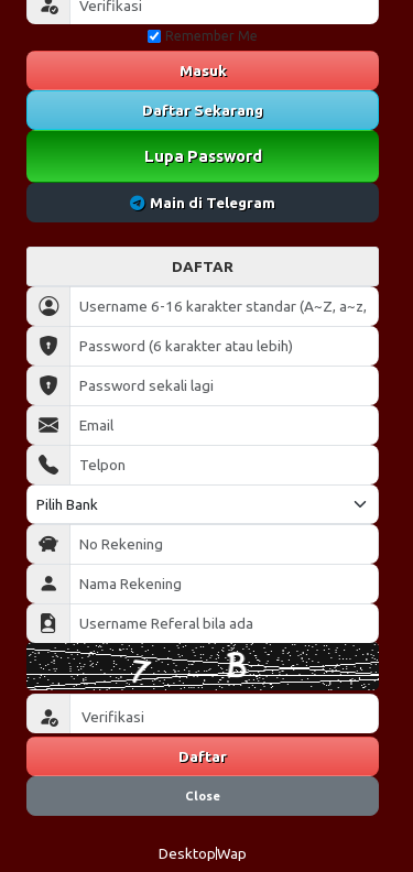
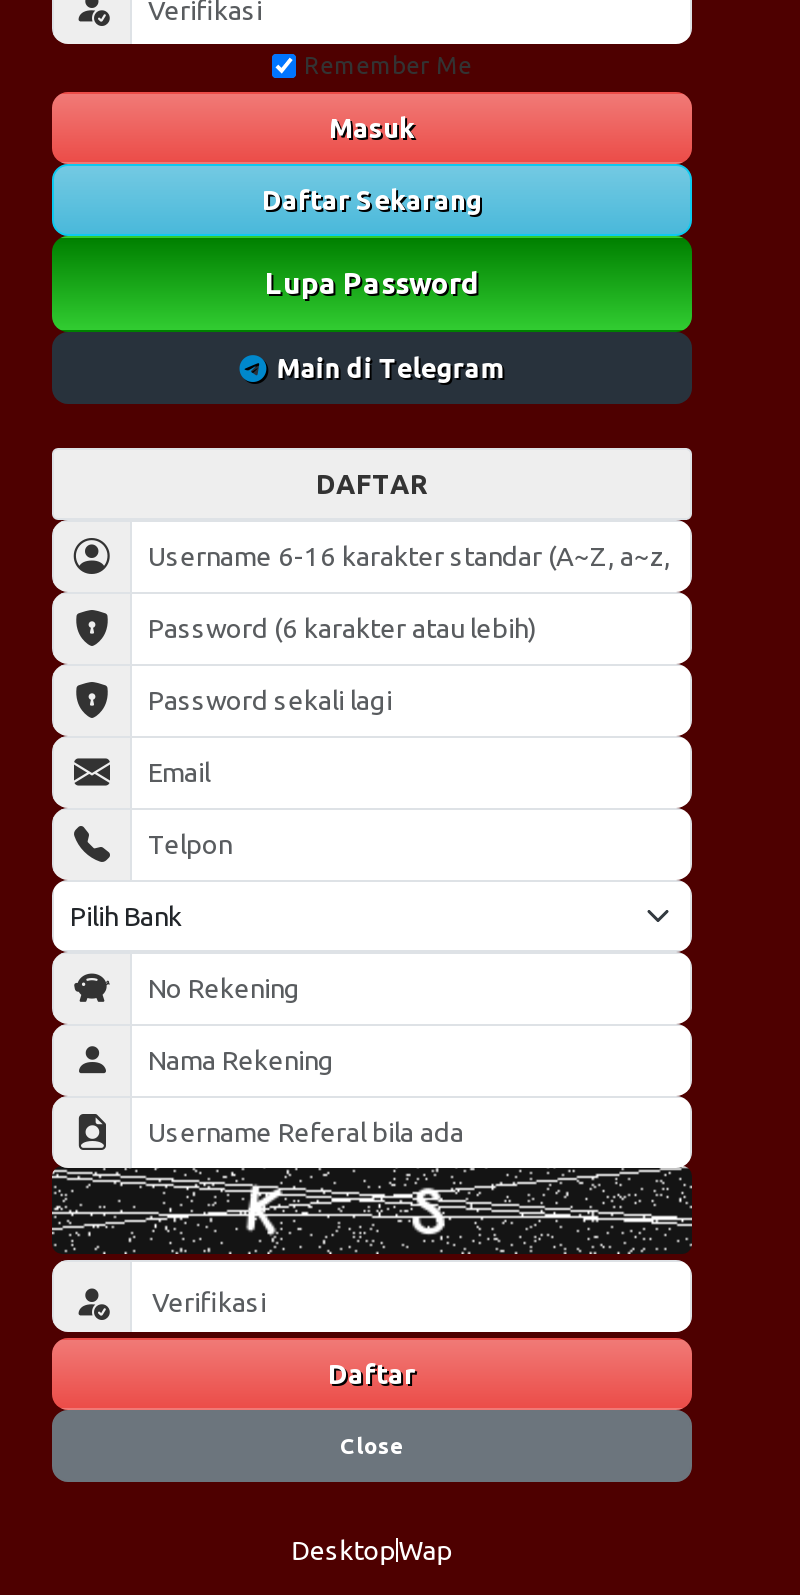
- [image]
+ [image]
